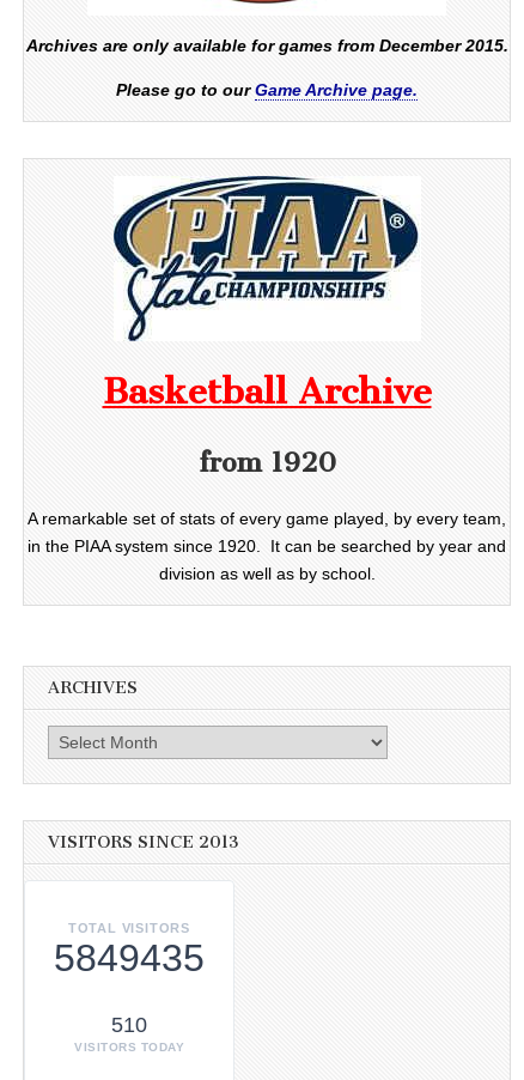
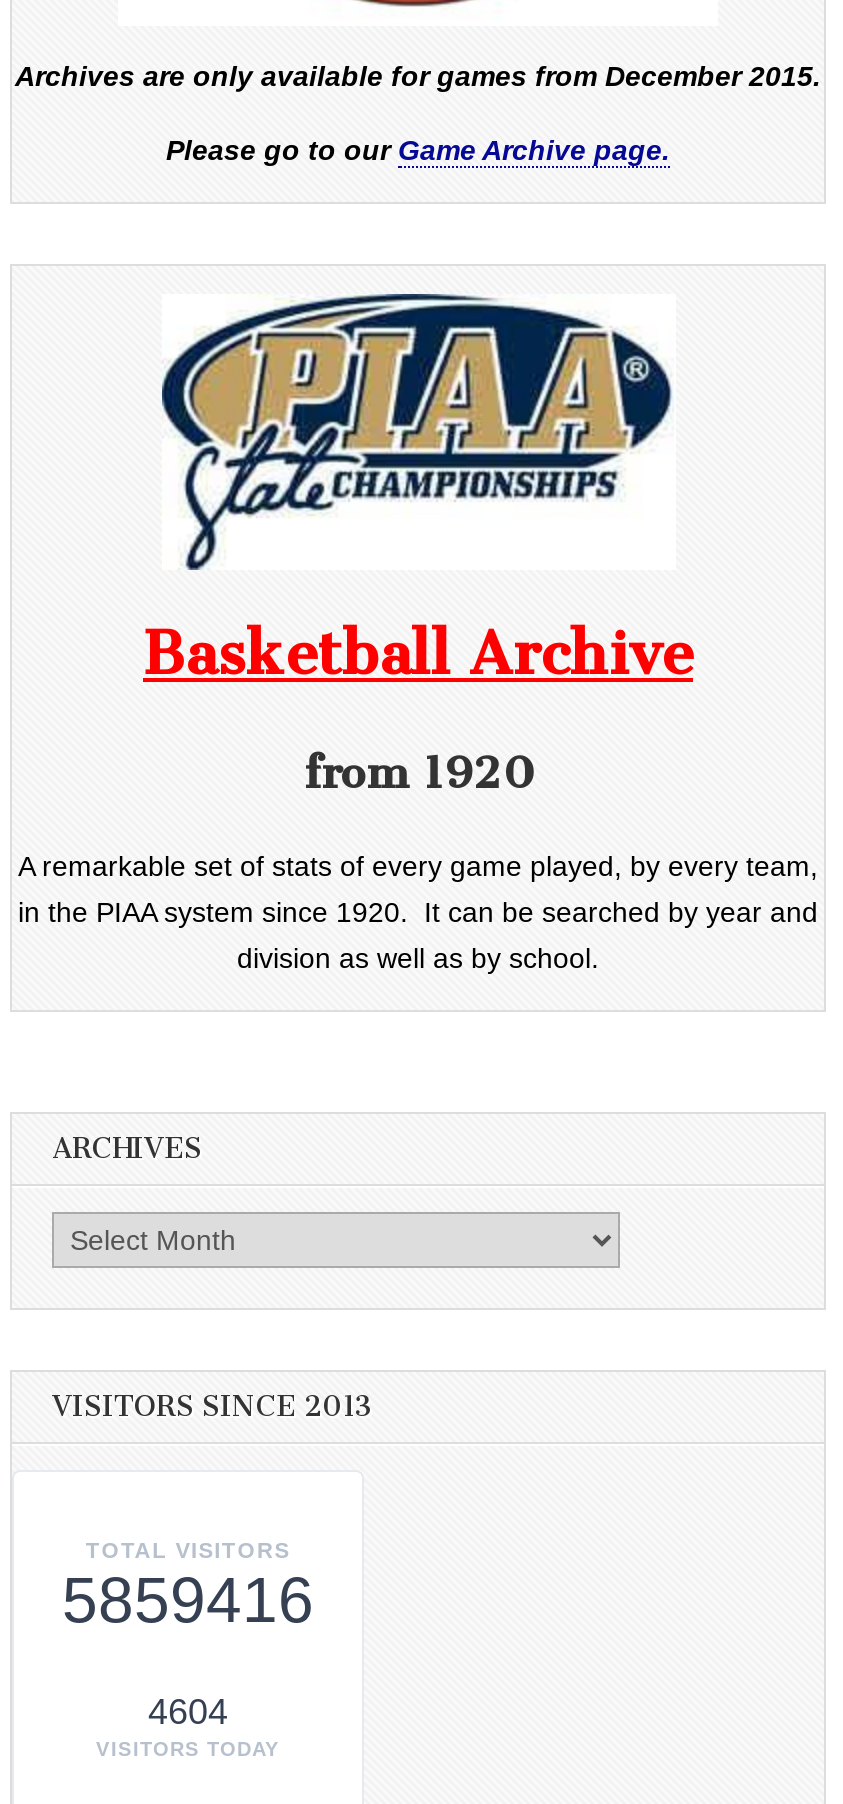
- 5849435
+ 5859416

- 510
+ 4604
